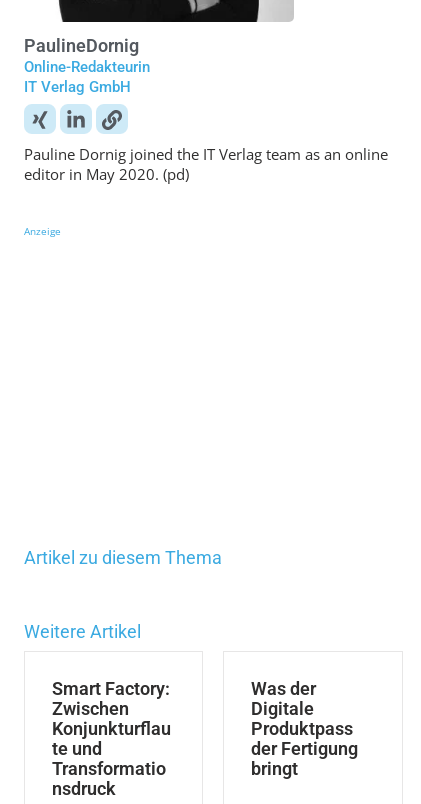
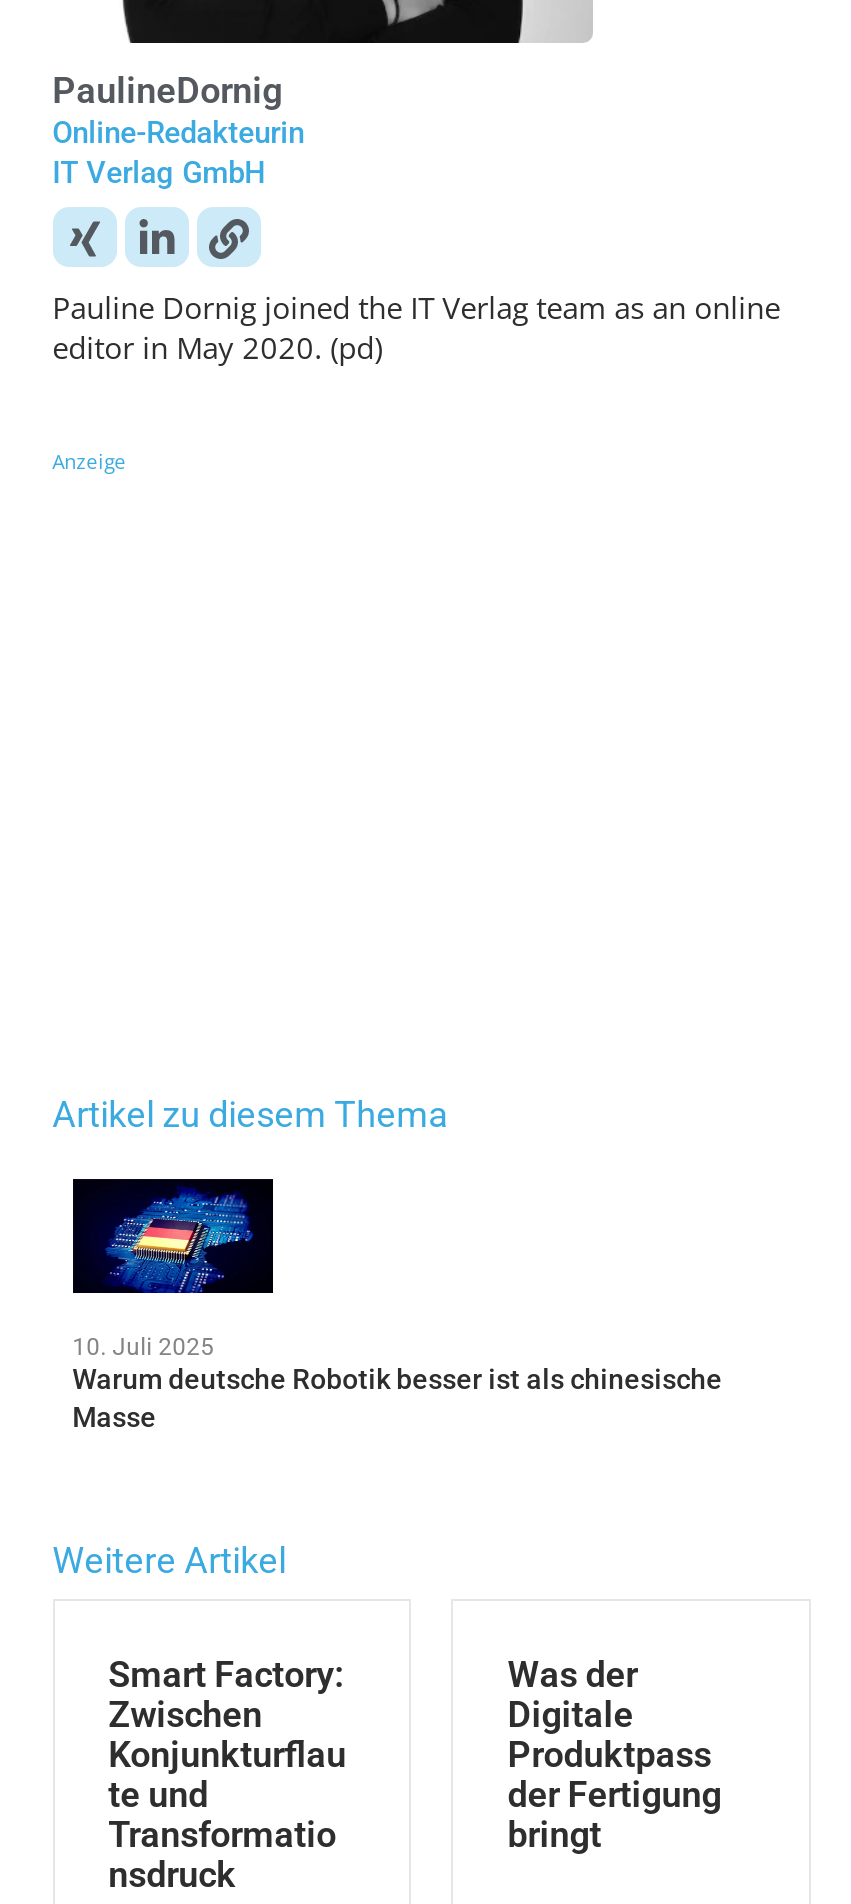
+ [image]
+ 10. Juli 2025
+ Warum deutsche Robotik besser ist als chinesische
+ Masse
